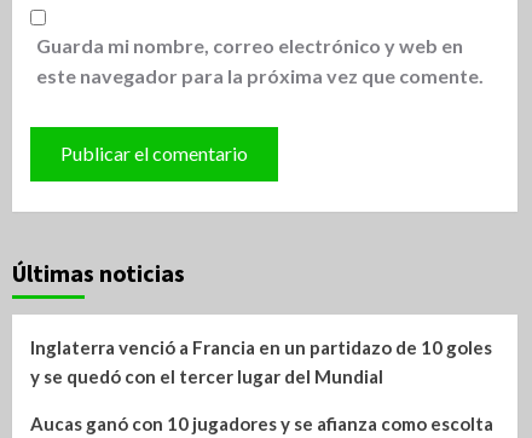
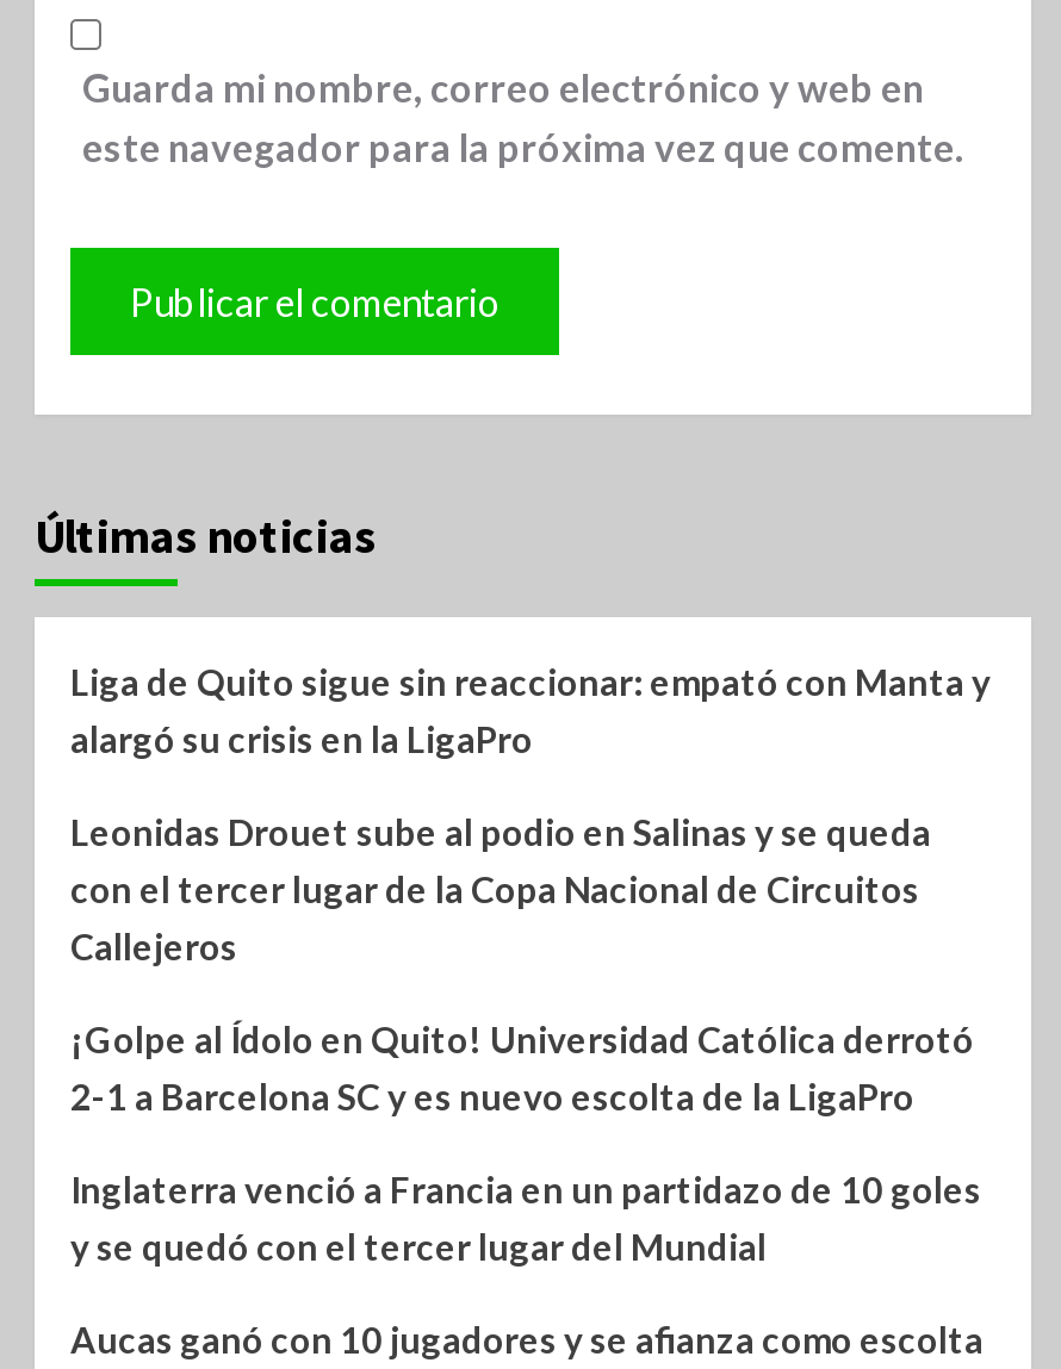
+ Liga de Quito sigue sin reaccionar: empató con Manta y
+ alargó su crisis en la LigaPro
+ Leonidas Drouet sube al podio en Salinas y se queda
+ con el tercer lugar de la Copa Nacional de Circuitos
+ Callejeros
+ ¡Golpe al Ídolo en Quito! Universidad Católica derrotó
+ 2-1 a Barcelona SC y es nuevo escolta de la LigaPro
